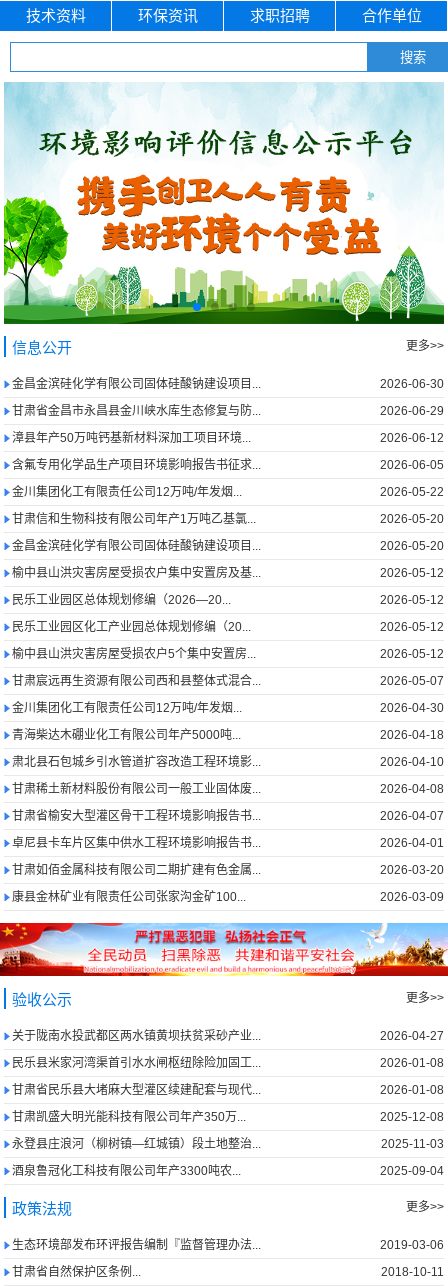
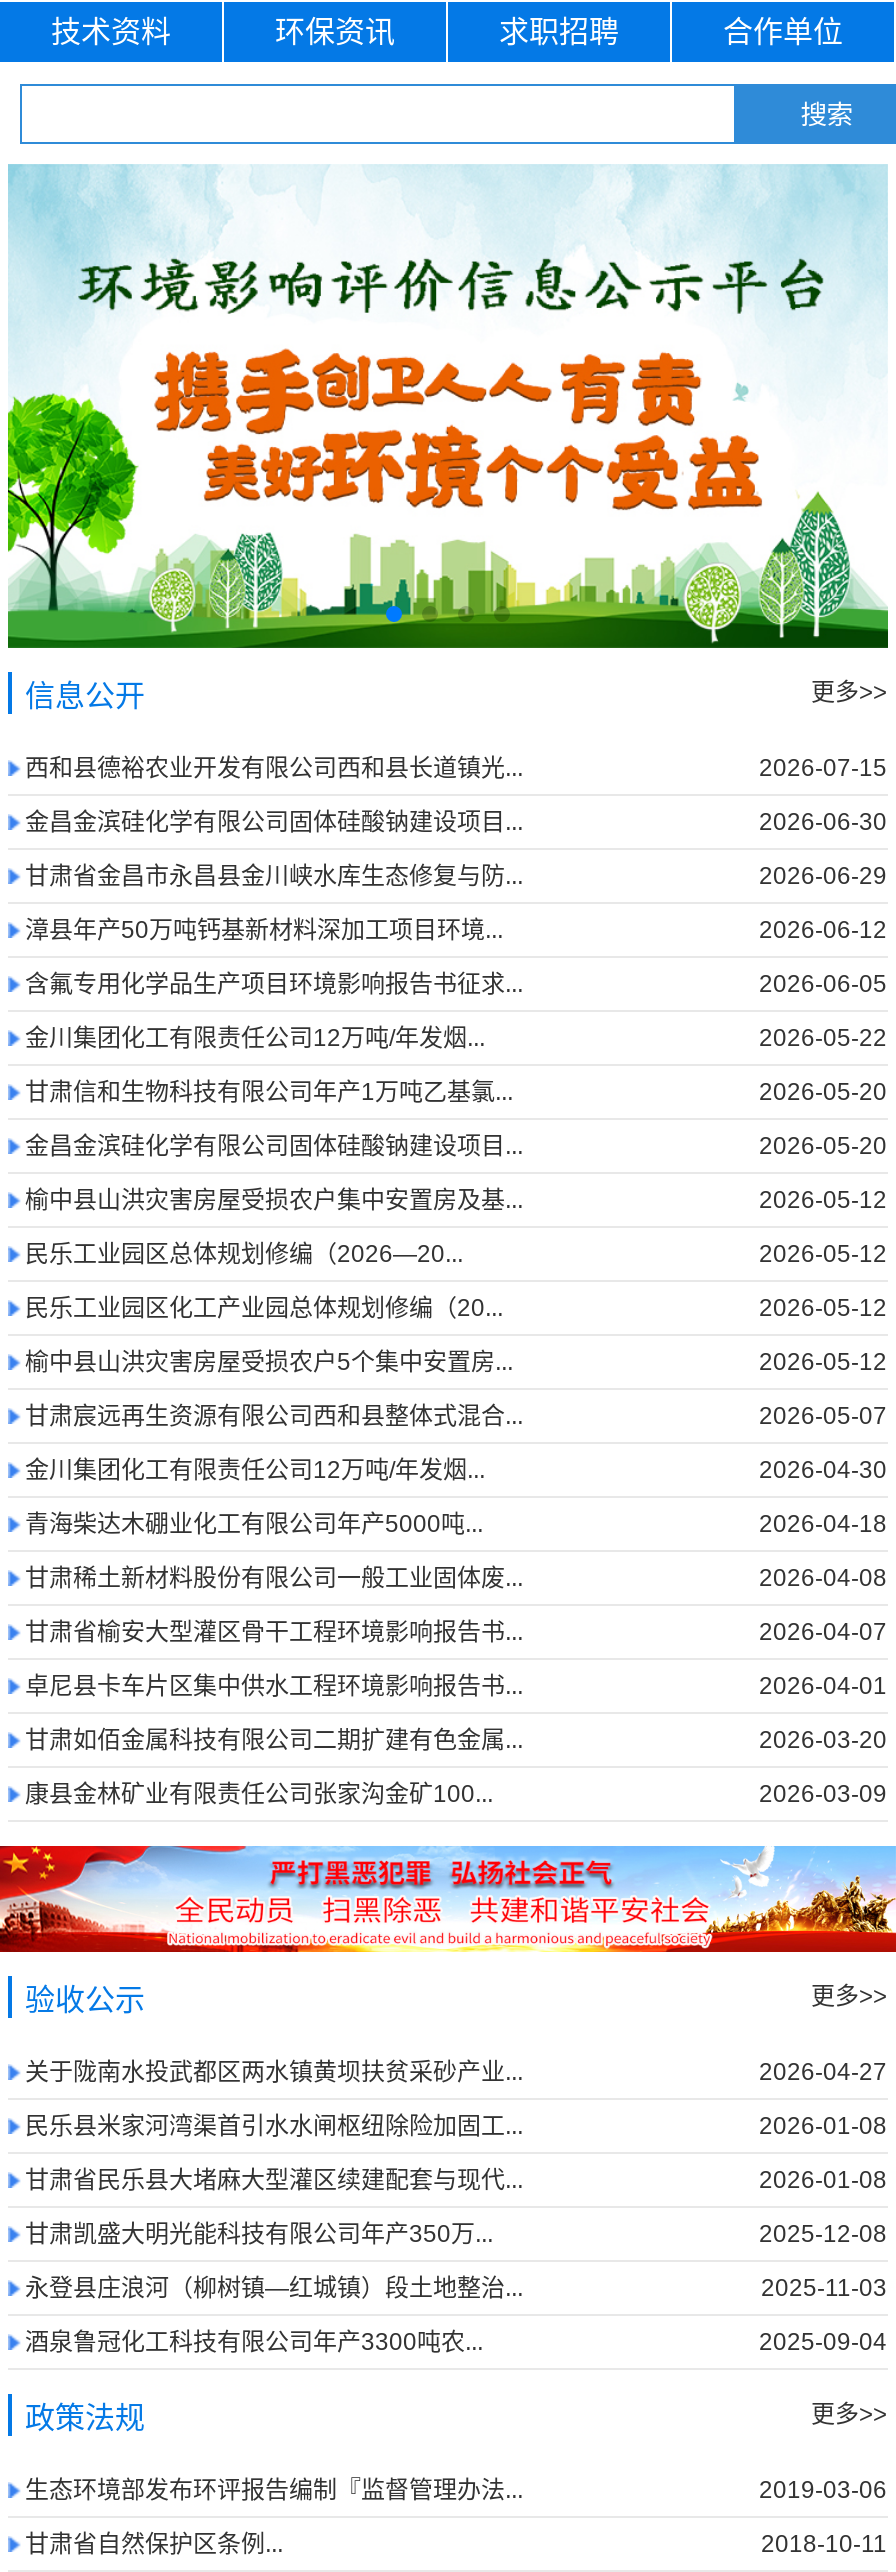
+ 西和县德裕农业开发有限公司西和县长道镇光...
+ 2026-07-15

moved down: 金昌金滨硅化学有限公司固体硅酸钠建设项目... | 2026-06-30 | 甘肃省金昌市永昌县金川峡水库生态修复与防... | ... | 青海柴达木硼业化工有限公司年产5000吨... | 2026-04-18

- 肃北县石包城乡引水管道扩容改造工程环境影...
- 2026-04-10
